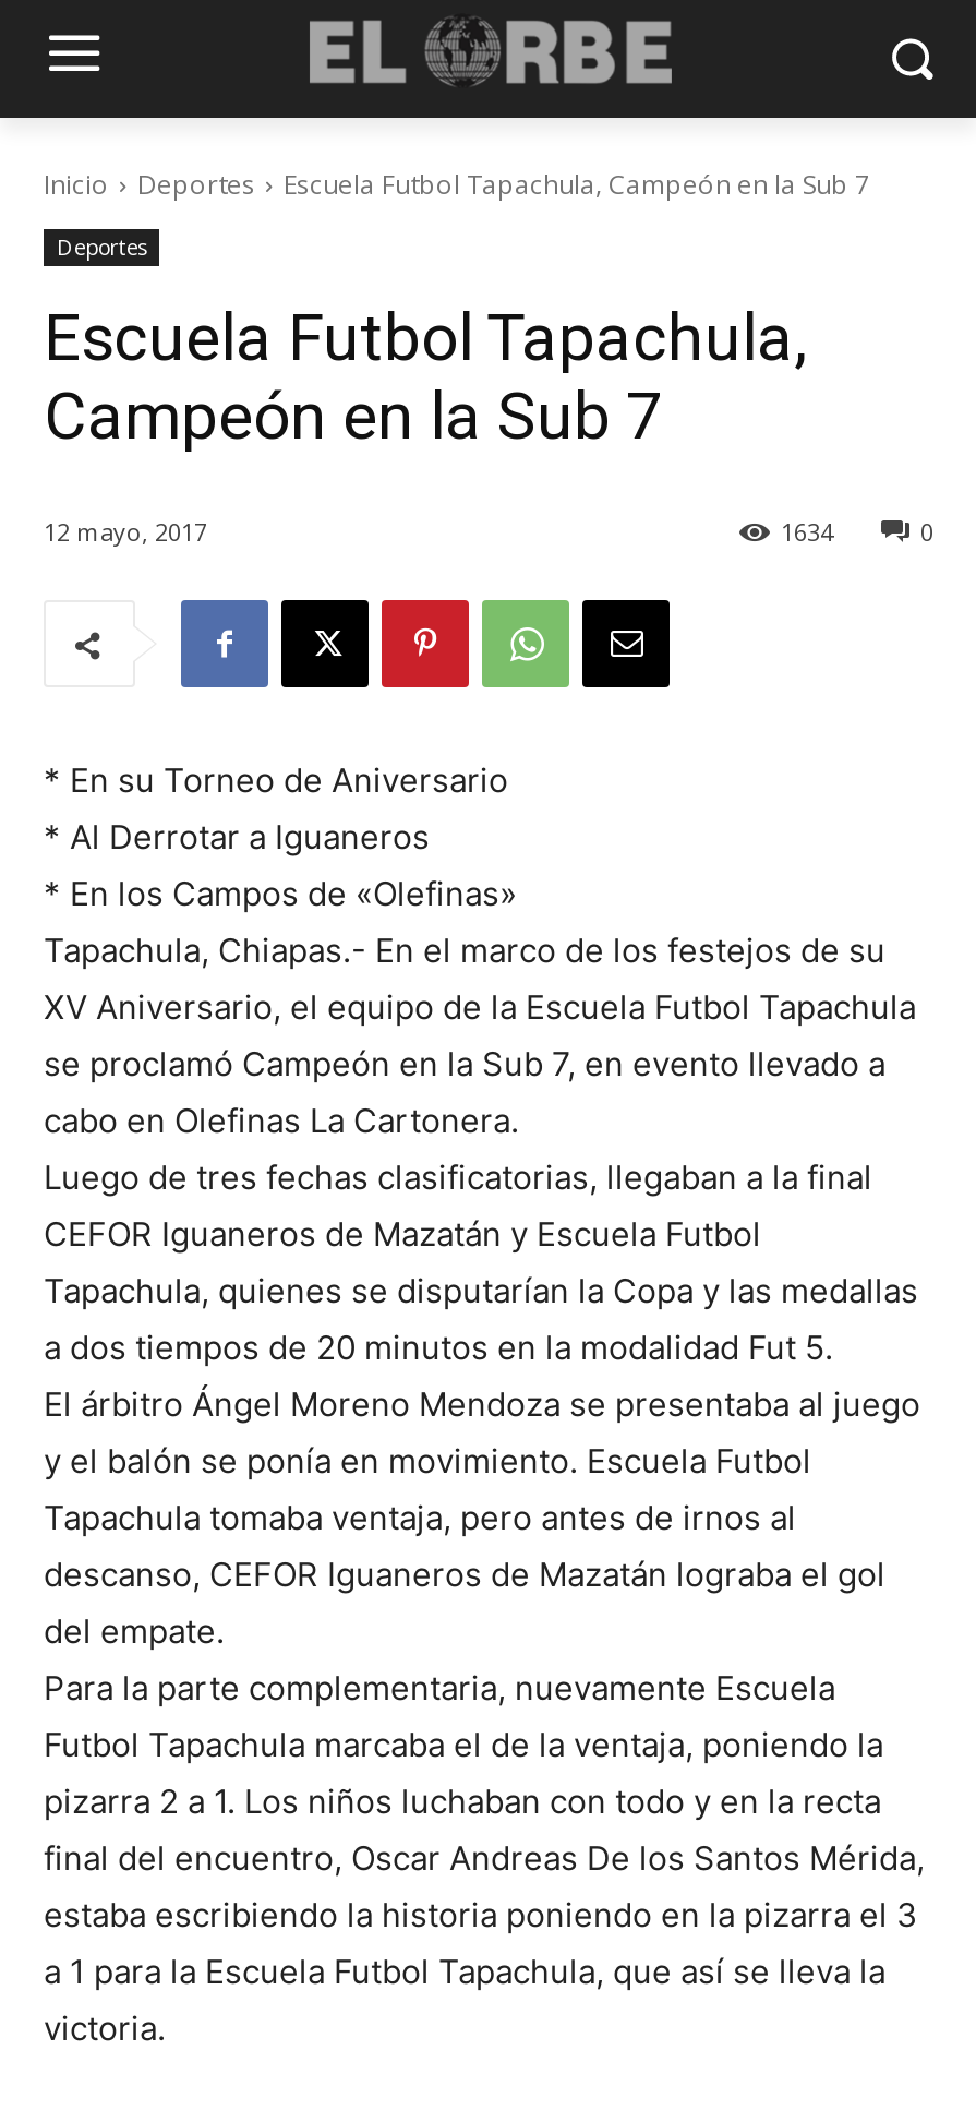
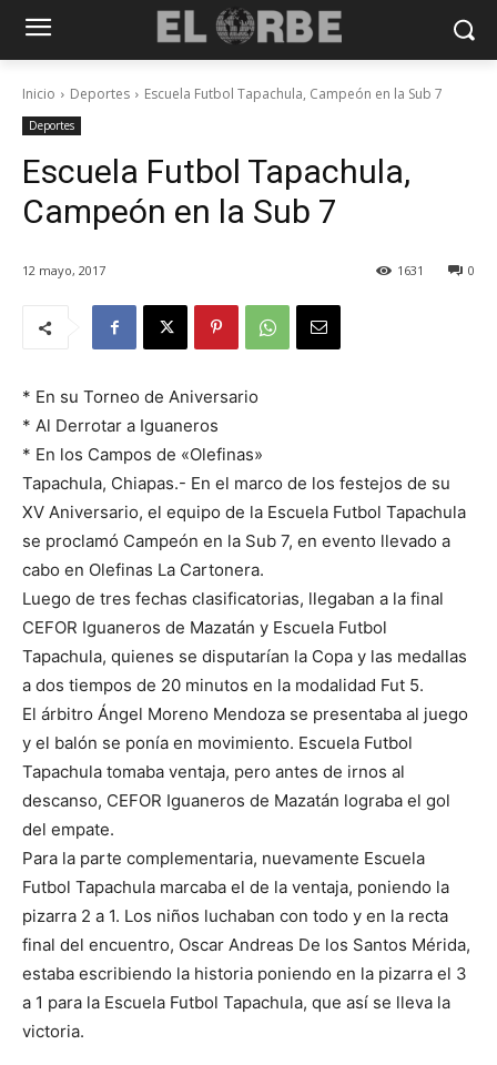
- 1634
+ 1631
